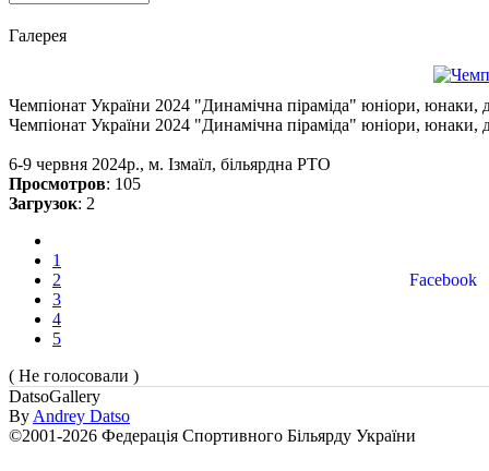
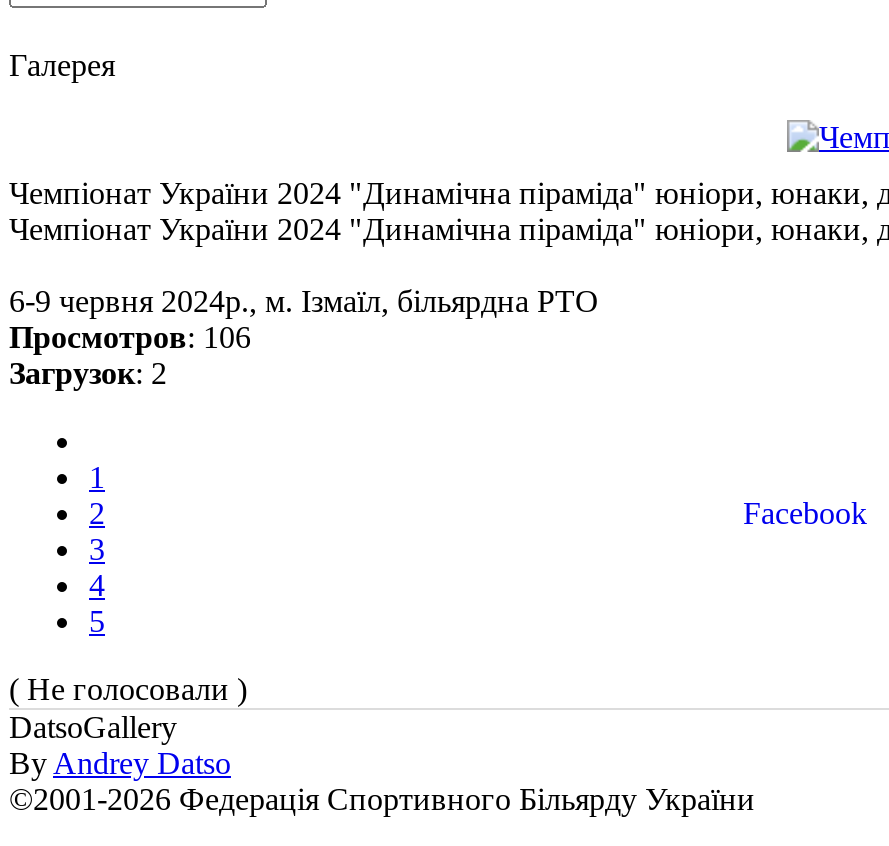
- Просмотров: 105
+ Просмотров: 106
